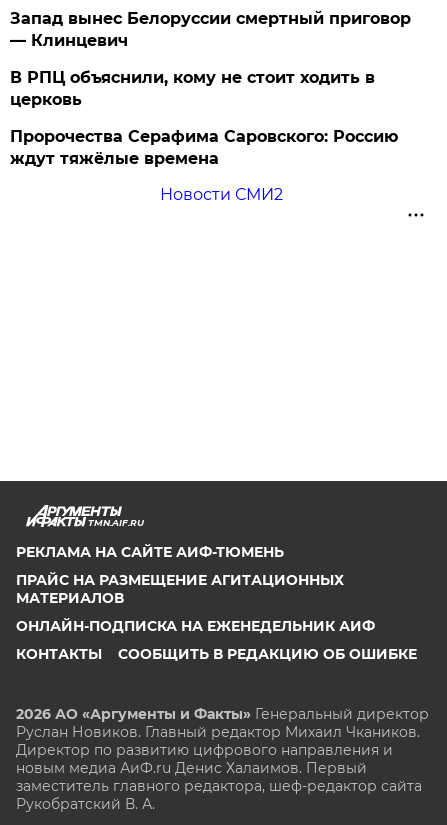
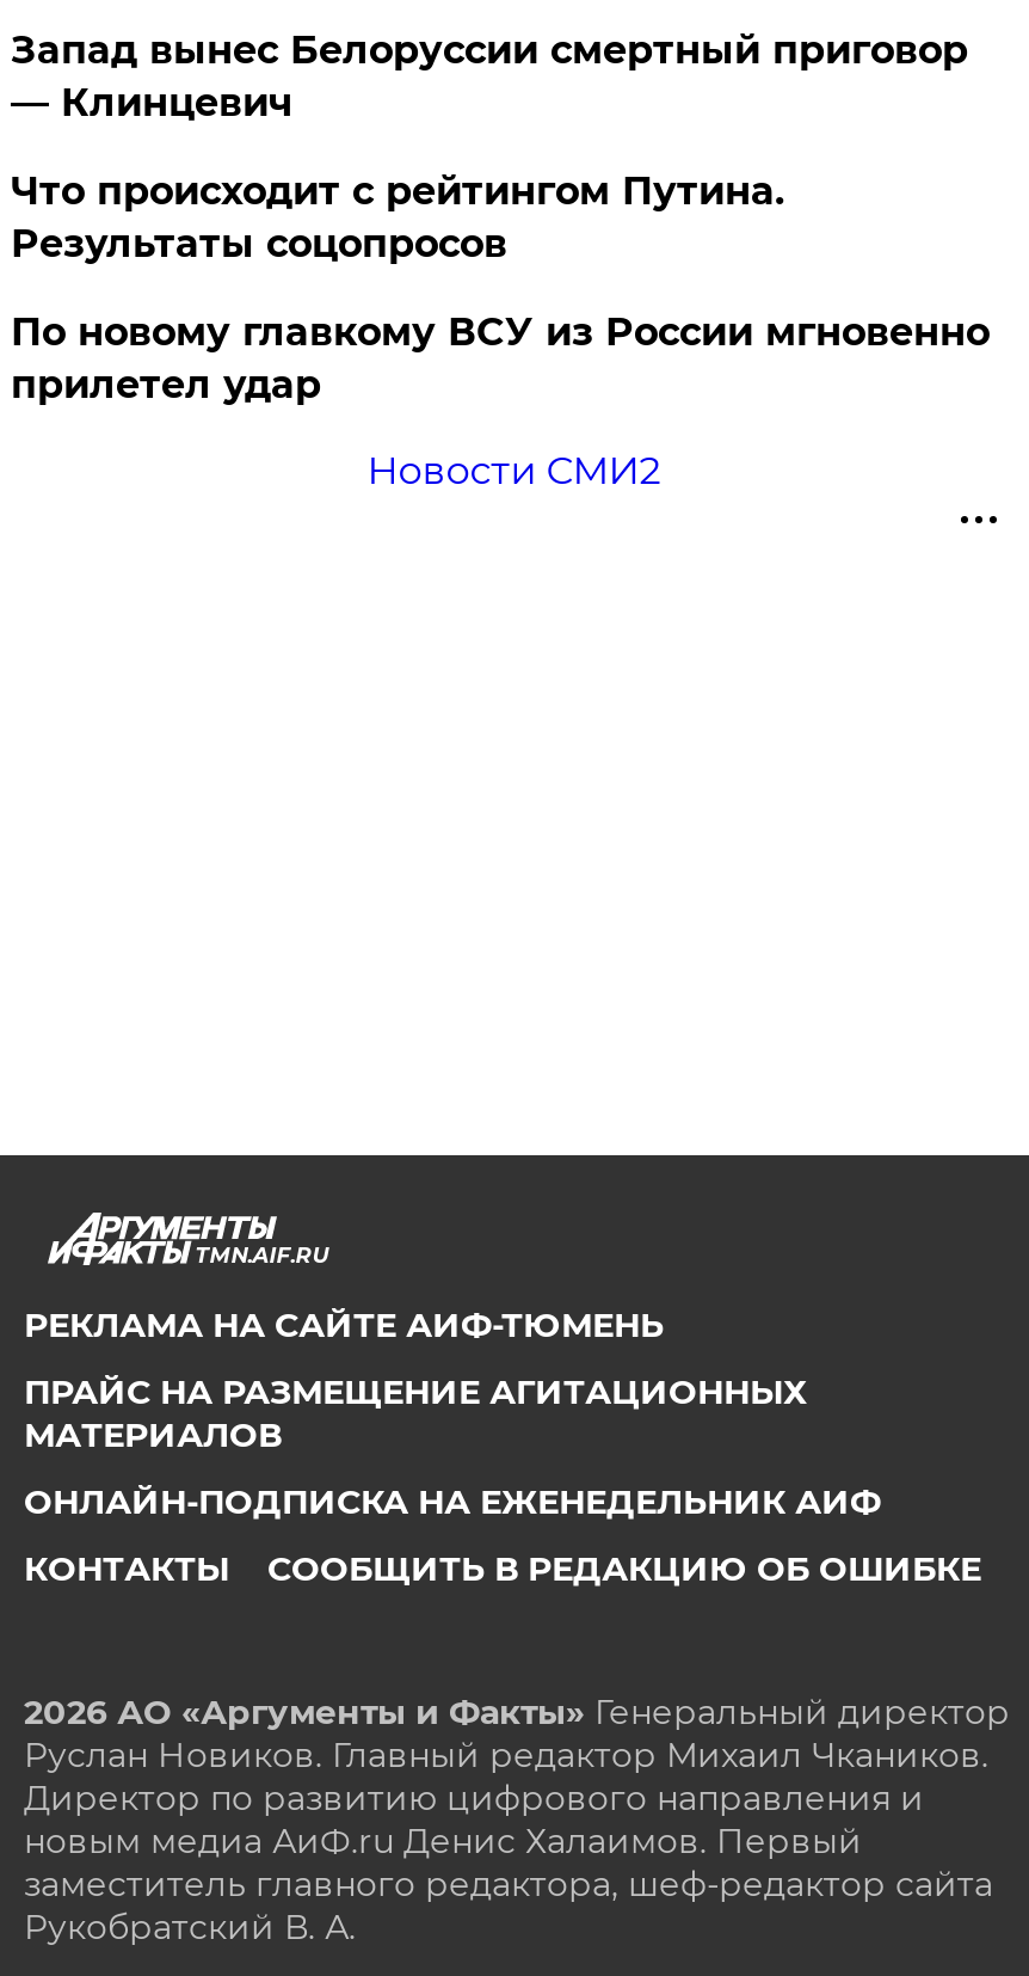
- В РПЦ объяснили, кому не стоит ходить в
- церковь
+ Что происходит с рейтингом Путина.
+ Результаты соцопросов

- Пророчества Серафима Саровского: Россию
- ждут тяжёлые времена
+ По новому главкому ВСУ из России мгновенно
+ прилетел удар
